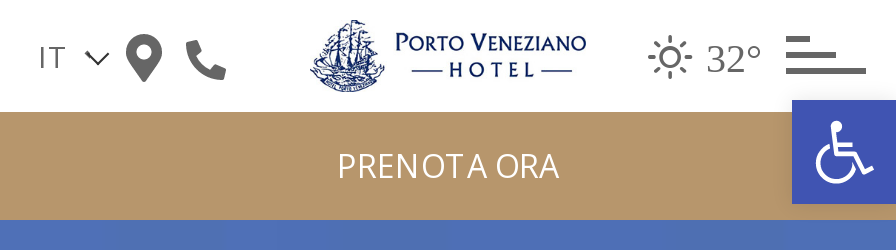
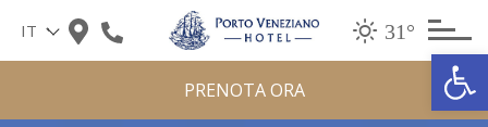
- 32°
+ 31°
